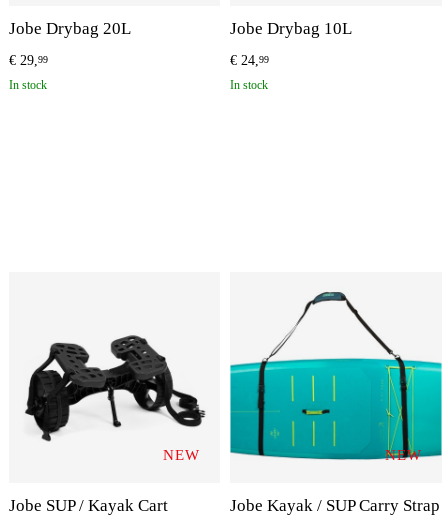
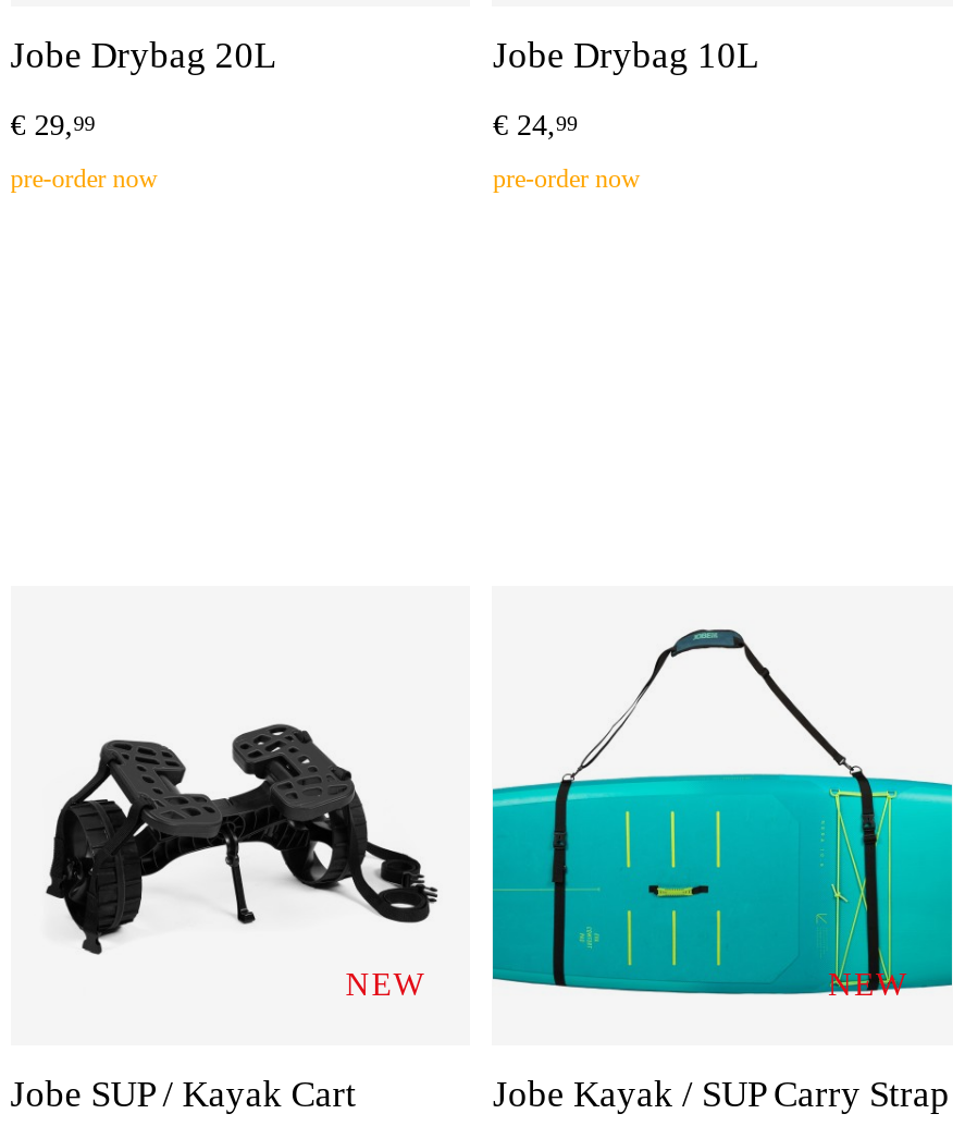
- In stock
+ pre-order now

- In stock
+ pre-order now
